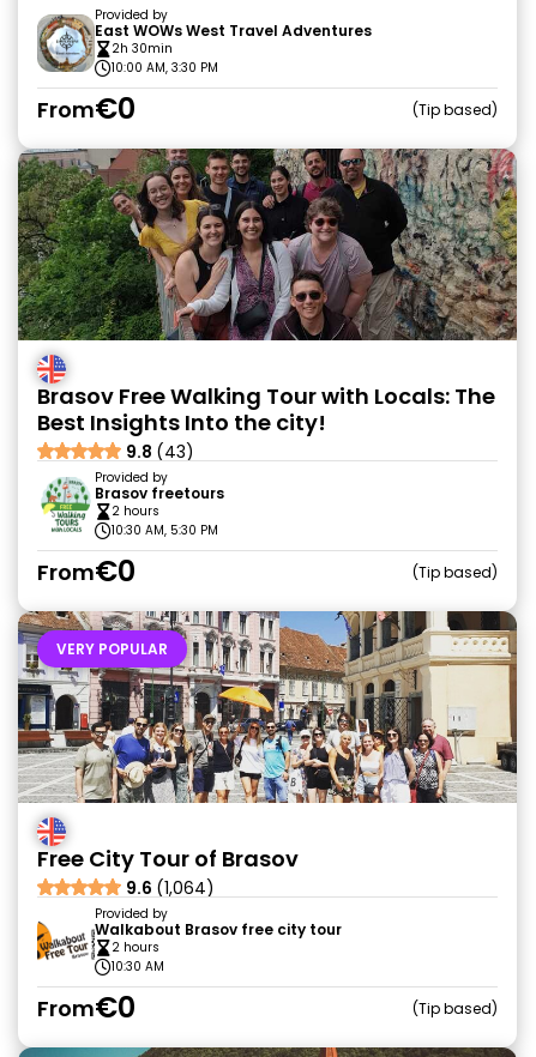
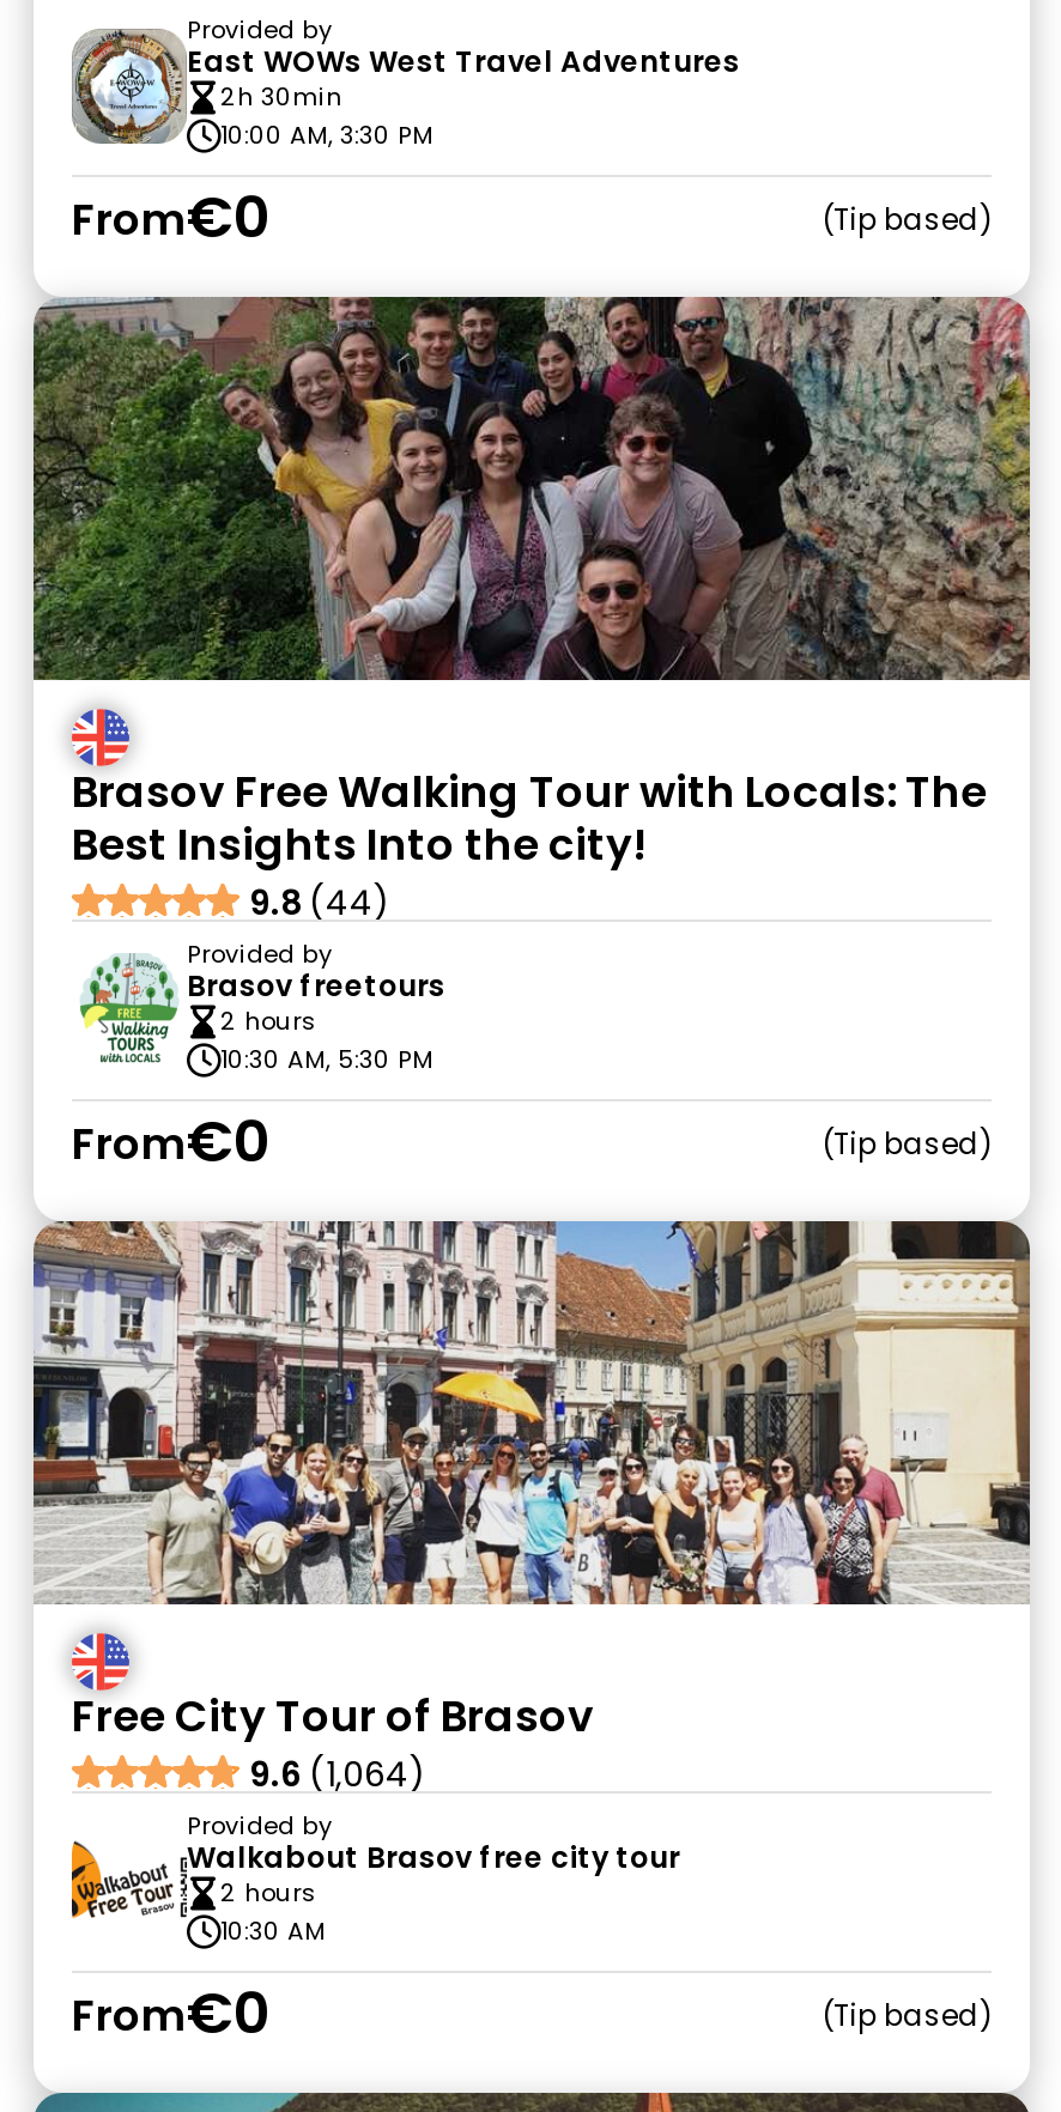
- 9.8 (43)
+ 9.8 (44)

- VERY POPULAR
